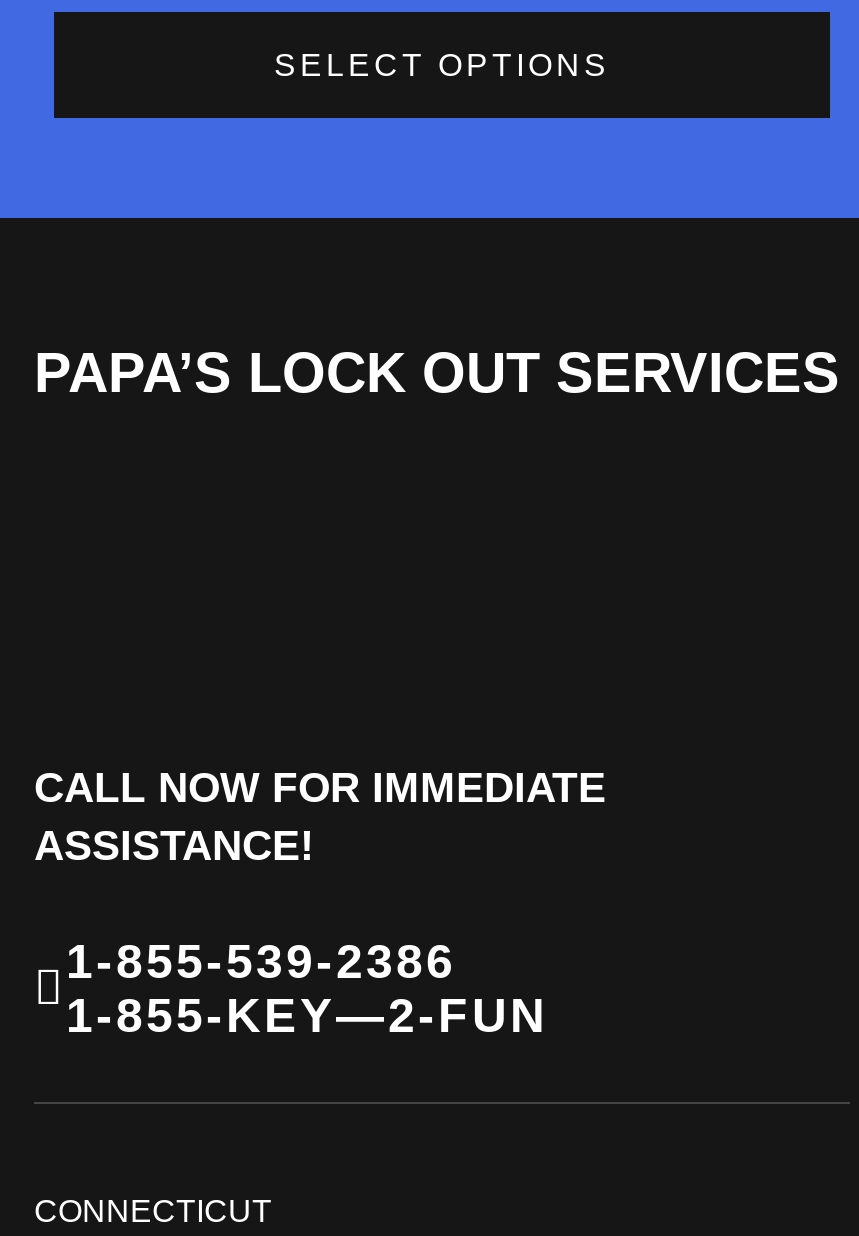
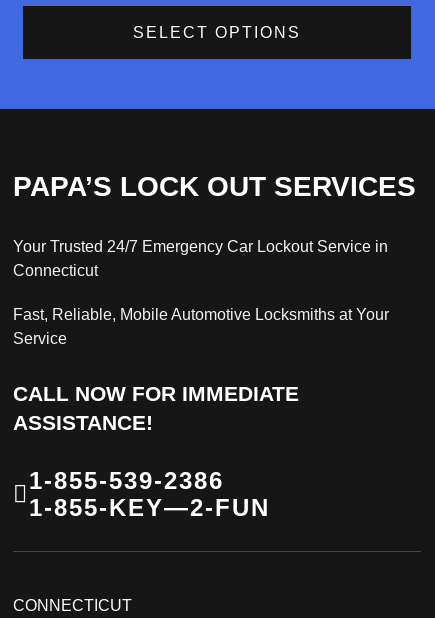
+ Your Trusted 24/7 Emergency Car Lockout Service in
+ Connecticut
+ Fast, Reliable, Mobile Automotive Locksmiths at Your
+ Service
